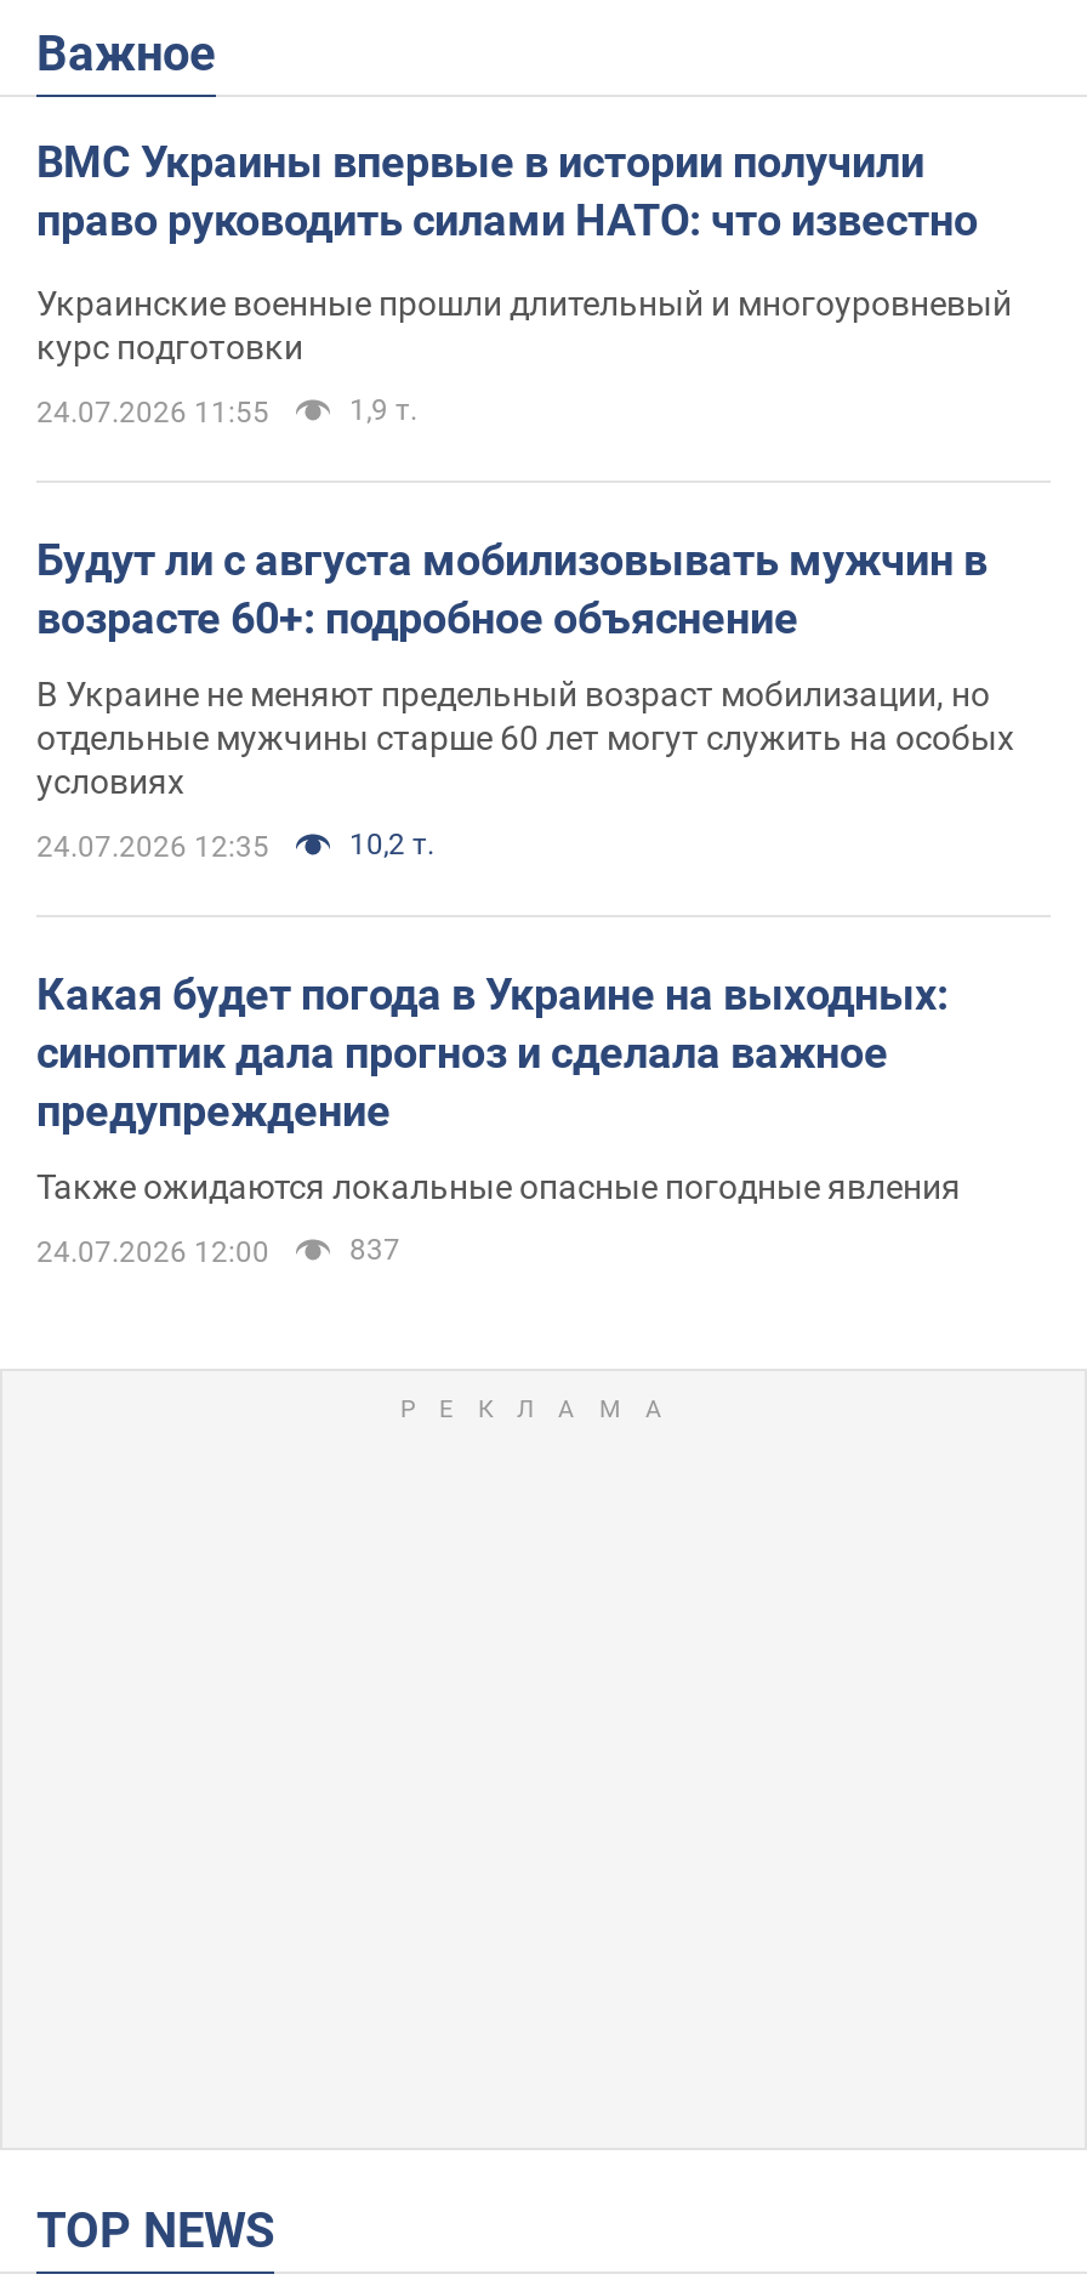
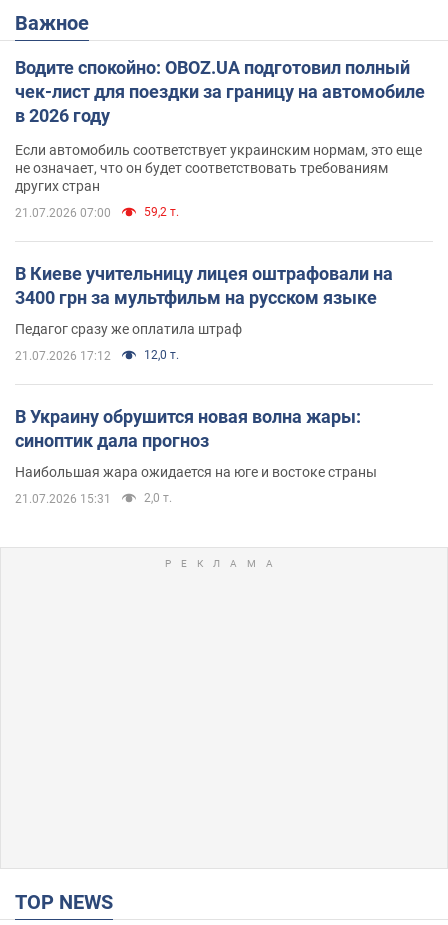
- ВМС Украины впервые в истории получили
- право руководить силами НАТО: что известно
+ Водите спокойно: OBOZ.UA подготовил полный
+ чек-лист для поездки за границу на автомобиле
+ в 2026 году

- Украинские военные прошли длительный и многоуровневый
- курс подготовки
+ Если автомобиль соответствует украинским нормам, это еще
+ не означает, что он будет соответствовать требованиям
+ других стран

- 24.07.2026 11:55
- 1,9 т.
+ 21.07.2026 07:00
+ 59,2 т.

- Будут ли с августа мобилизовывать мужчин в
- возрасте 60+: подробное объяснение
+ В Киеве учительницу лицея оштрафовали на
+ 3400 грн за мультфильм на русском языке

- В Украине не меняют предельный возраст мобилизации, но
- отдельные мужчины старше 60 лет могут служить на особых
- условиях
+ Педагог сразу же оплатила штраф

- 24.07.2026 12:35
- 10,2 т.
+ 21.07.2026 17:12
+ 12,0 т.

- Какая будет погода в Украине на выходных:
- синоптик дала прогноз и сделала важное
- предупреждение
+ В Украину обрушится новая волна жары:
+ синоптик дала прогноз

- Также ожидаются локальные опасные погодные явления
+ Наибольшая жара ожидается на юге и востоке страны

- 24.07.2026 12:00
- 837
+ 21.07.2026 15:31
+ 2,0 т.
